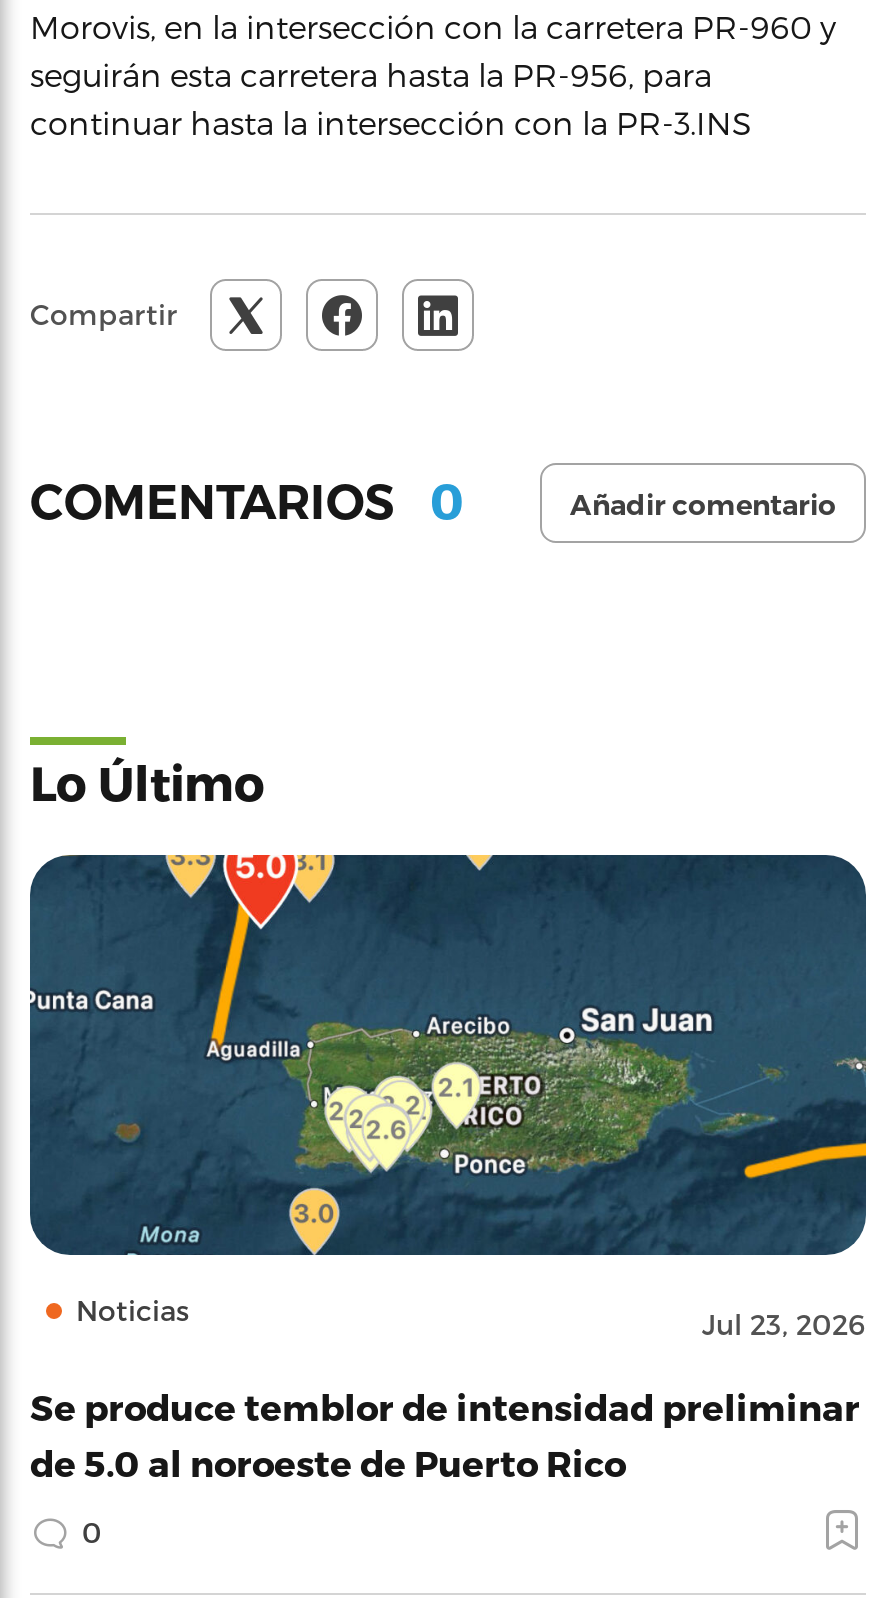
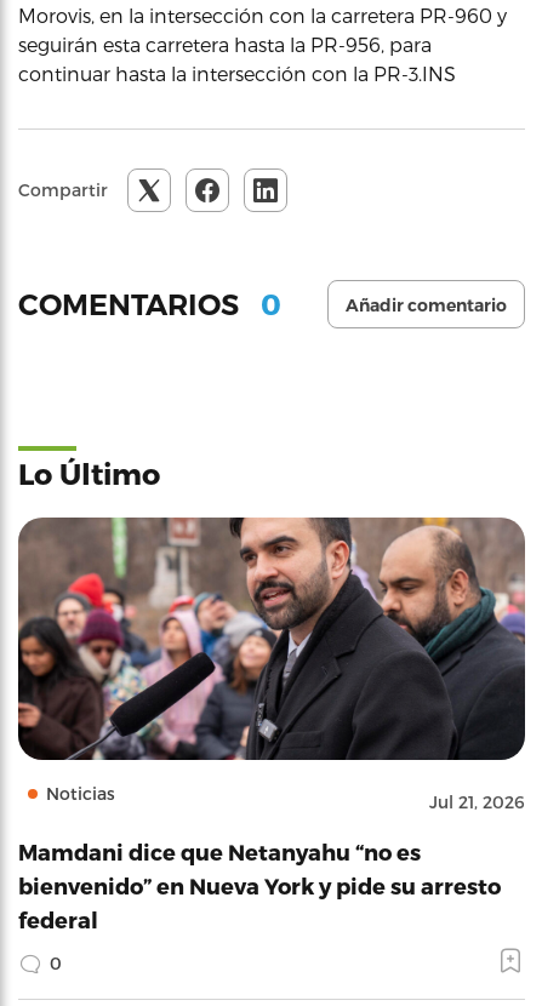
- [image]
- Jul 23, 2026
+ [image]
+ Jul 21, 2026

- Se produce temblor de intensidad preliminar
- de 5.0 al noroeste de Puerto Rico
+ Mamdani dice que Netanyahu “no es
+ bienvenido” en Nueva York y pide su arresto
+ federal
